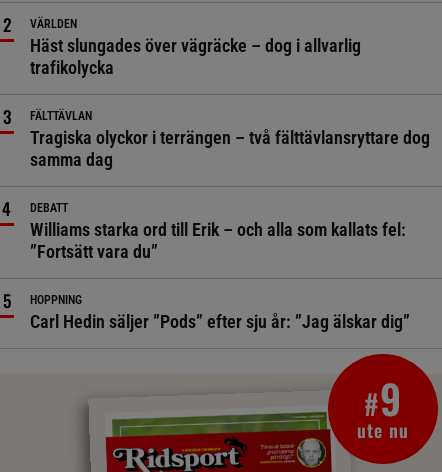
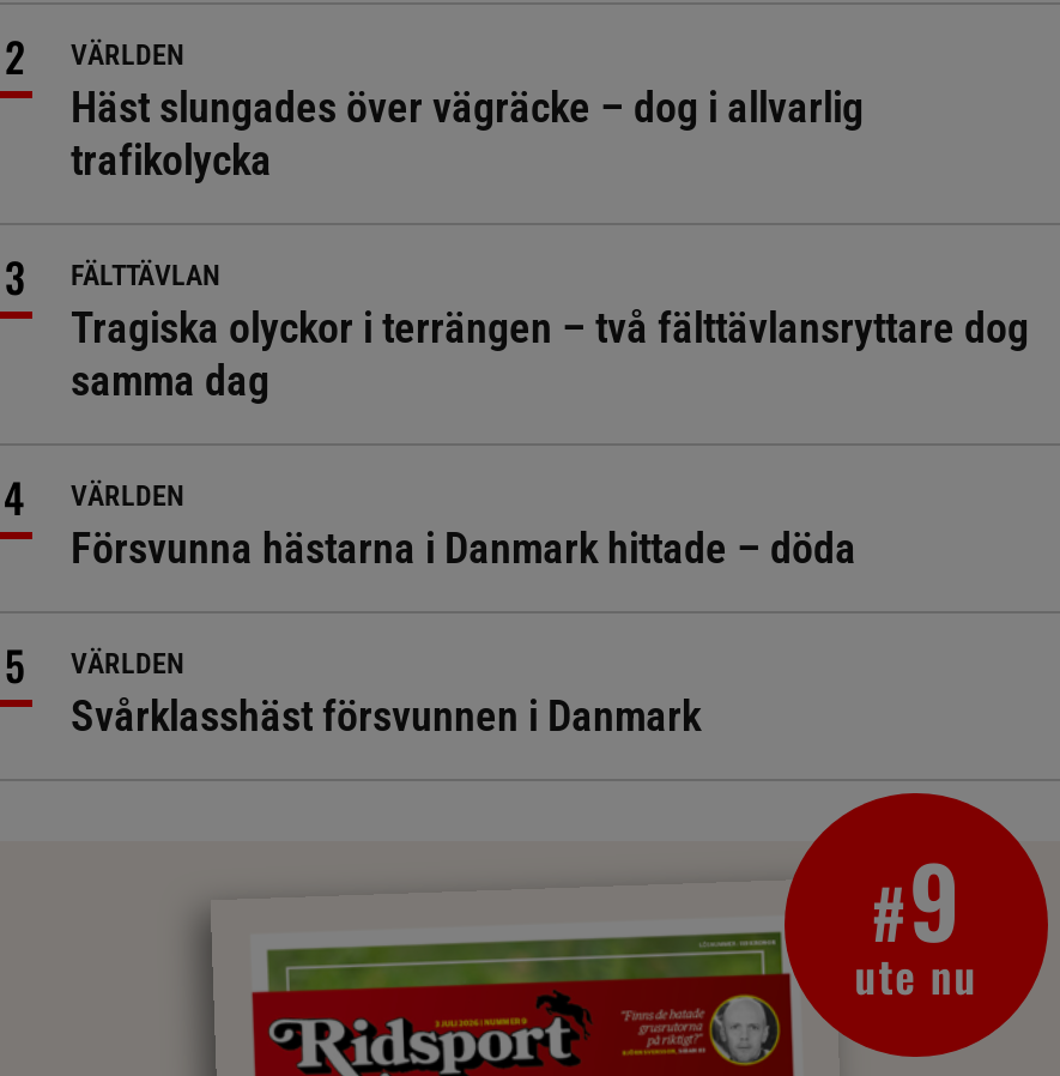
- DEBATT
- Williams starka ord till Erik – och alla som kallats fel:
- ”Fortsätt vara du”
+ VÄRLDEN
+ Försvunna hästarna i Danmark hittade – döda

- HOPPNING
- Carl Hedin säljer ”Pods” efter sju år: ”Jag älskar dig”
+ VÄRLDEN
+ Svårklasshäst försvunnen i Danmark
